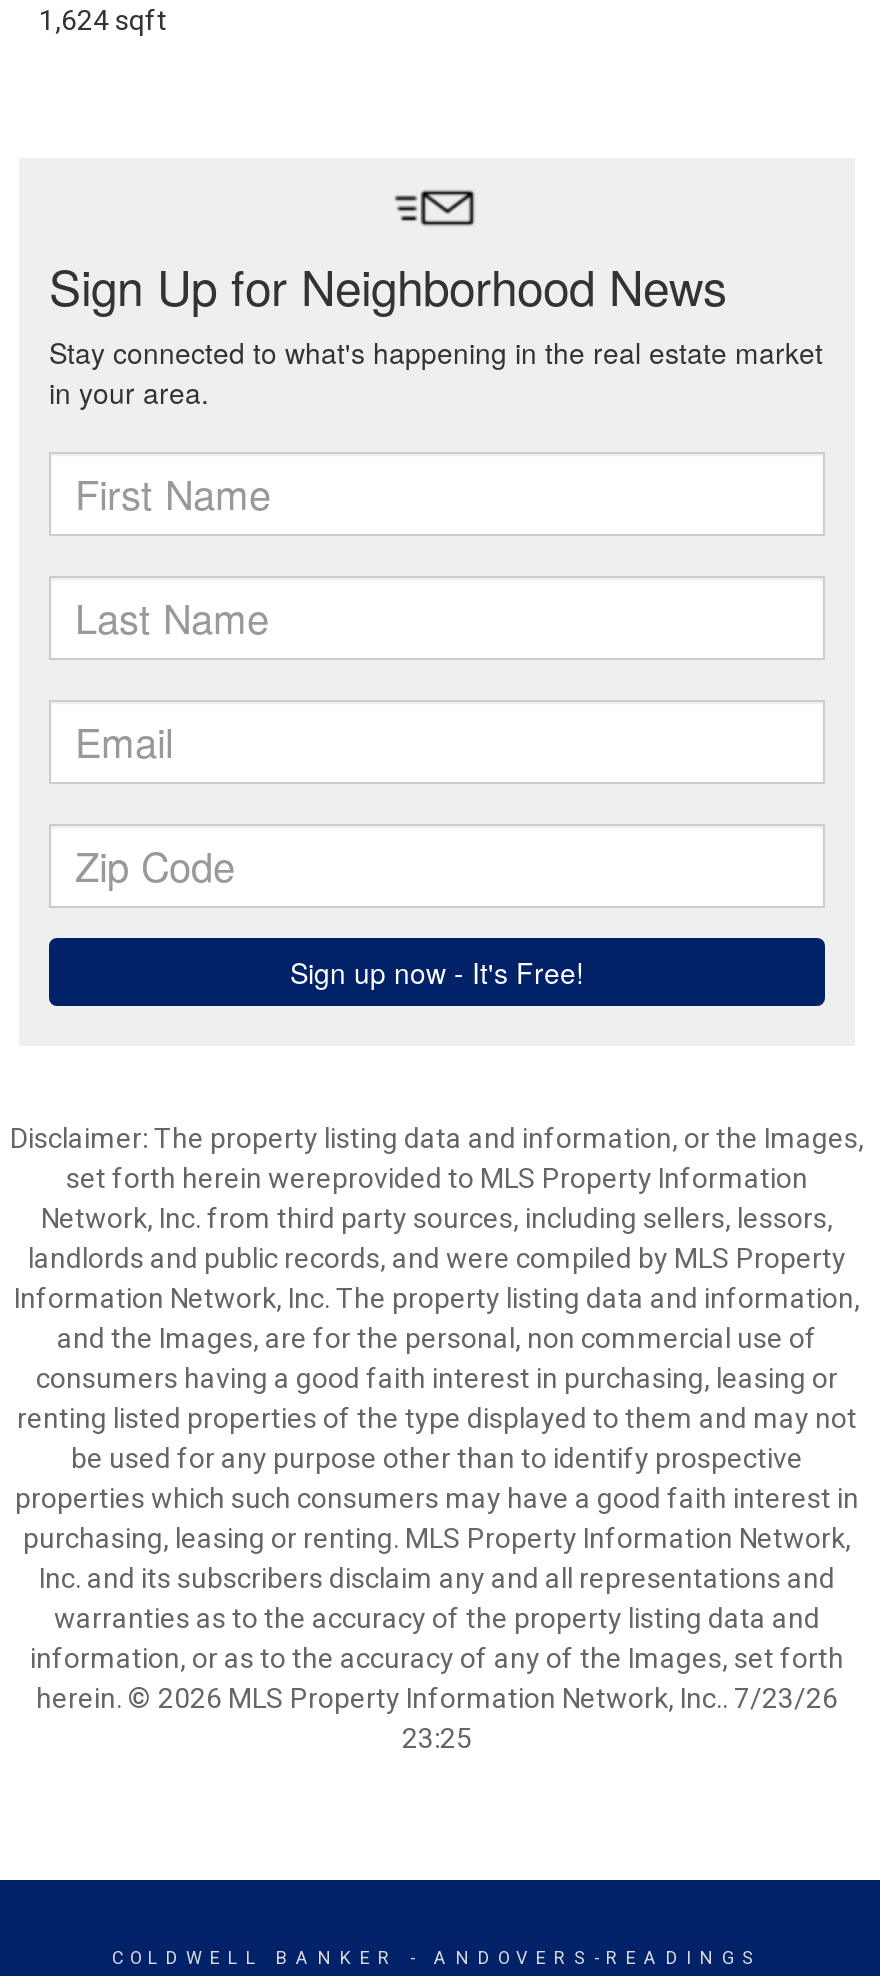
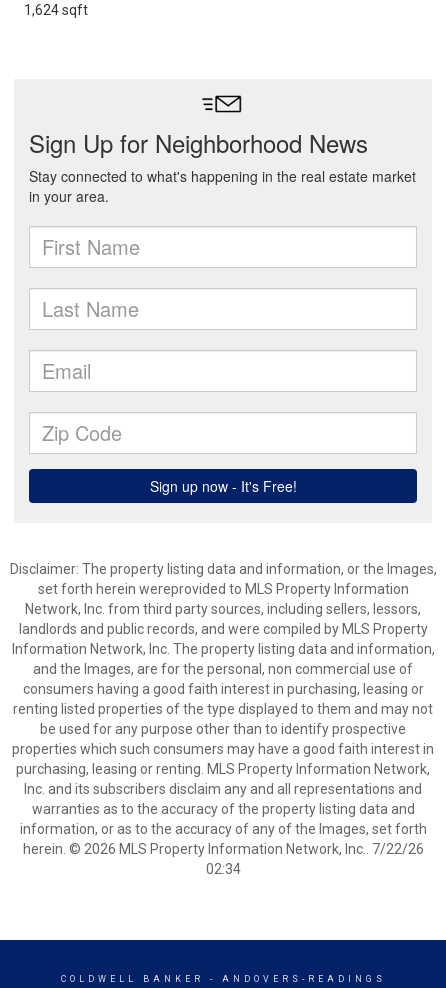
- herein. © 2026 MLS Property Information Network, Inc.. 7/23/26
+ herein. © 2026 MLS Property Information Network, Inc.. 7/22/26

- 23:25
+ 02:34
